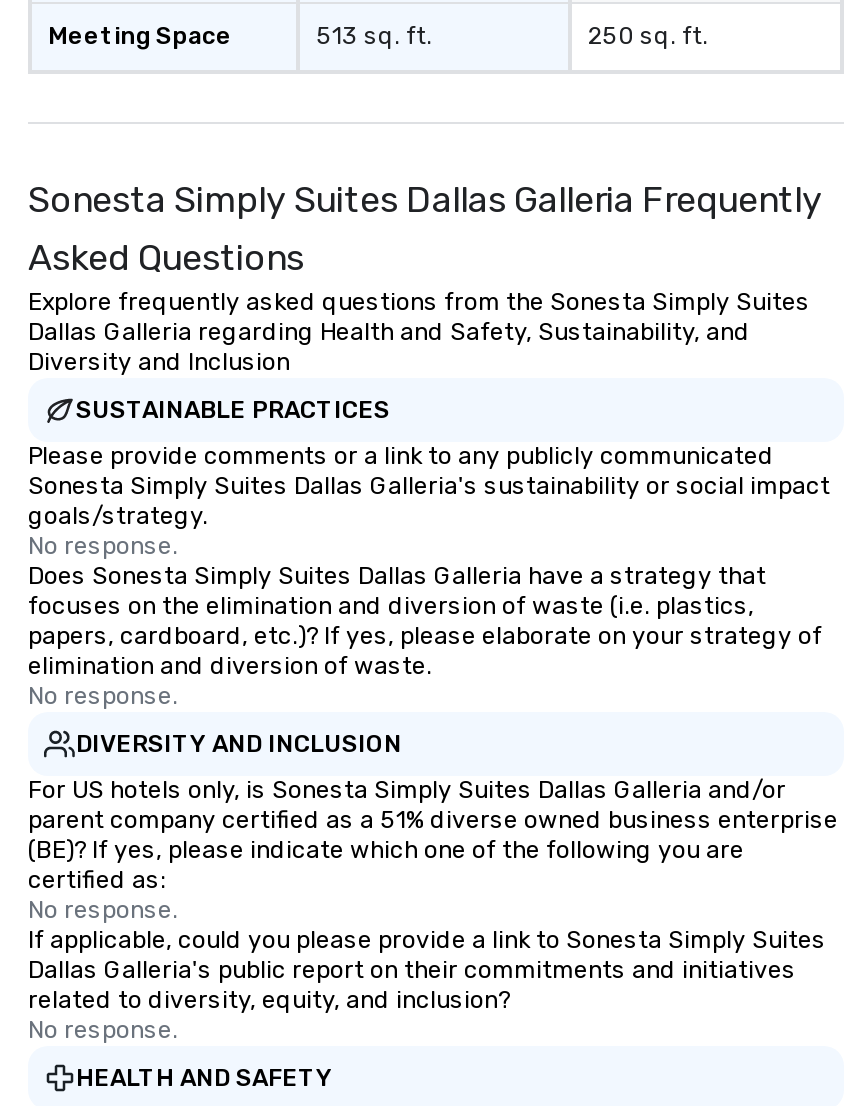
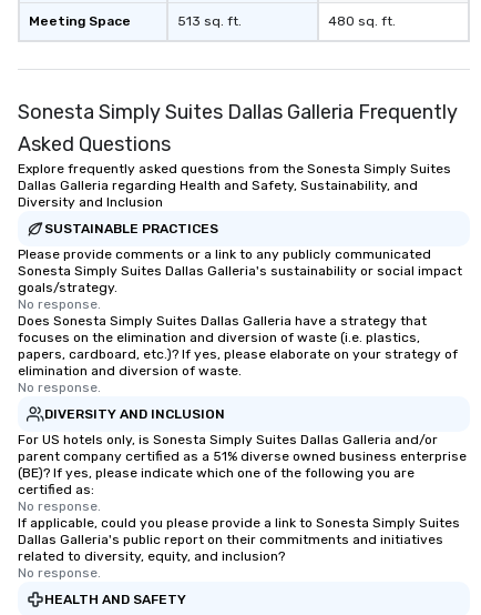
- 250 sq. ft.
+ 480 sq. ft.
